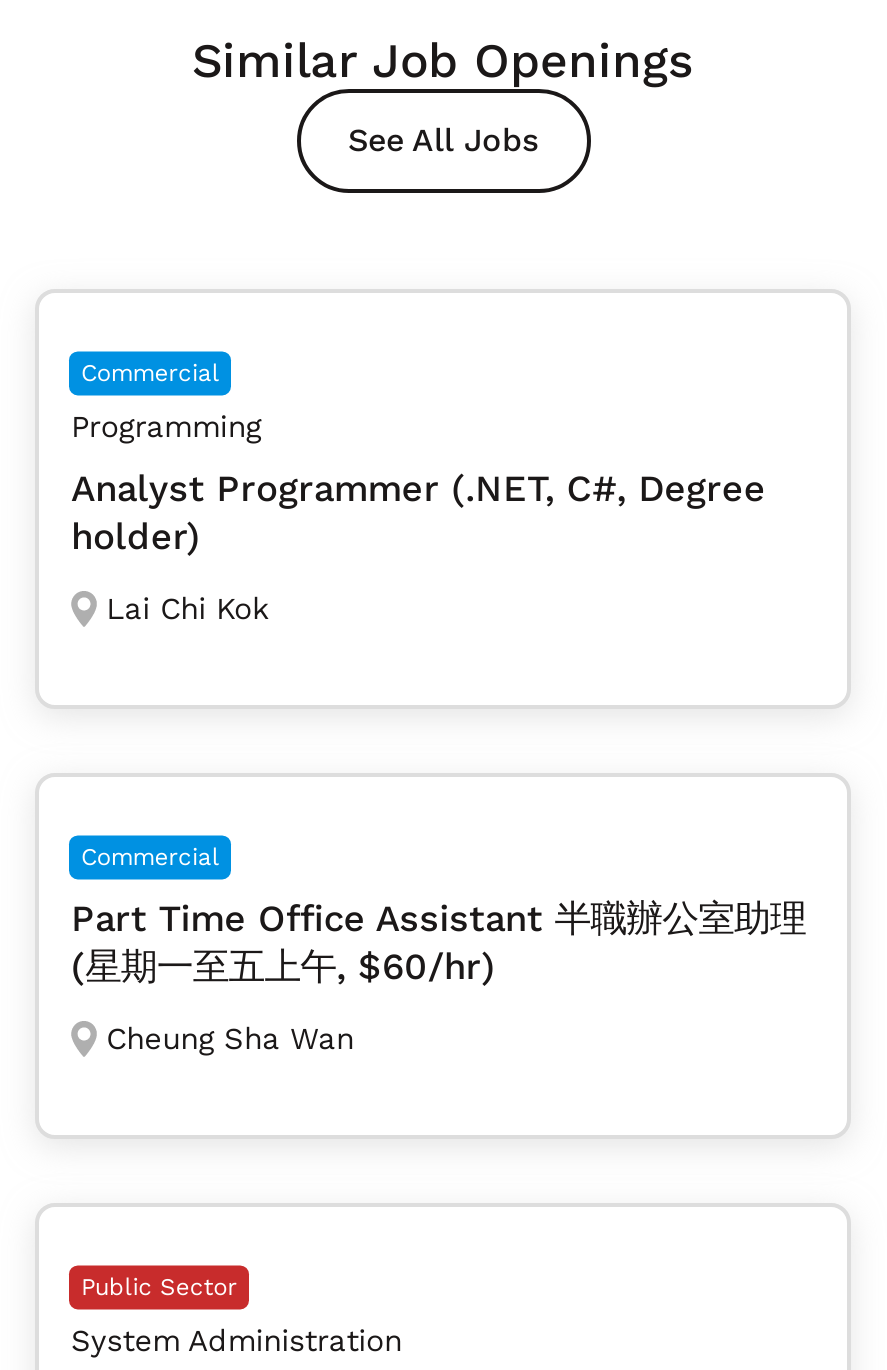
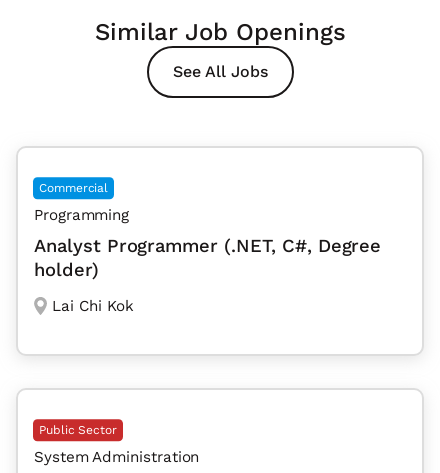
- Commercial
- Part Time Office Assistant 半職辦公室助理
- (星期一至五上午, $60/hr)
- Cheung Sha Wan
